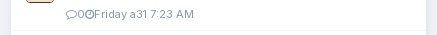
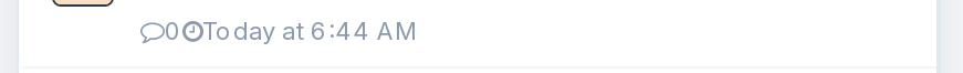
- 0 Friday a31 7:23 AM
+ 0 Today at 6:44 AM
